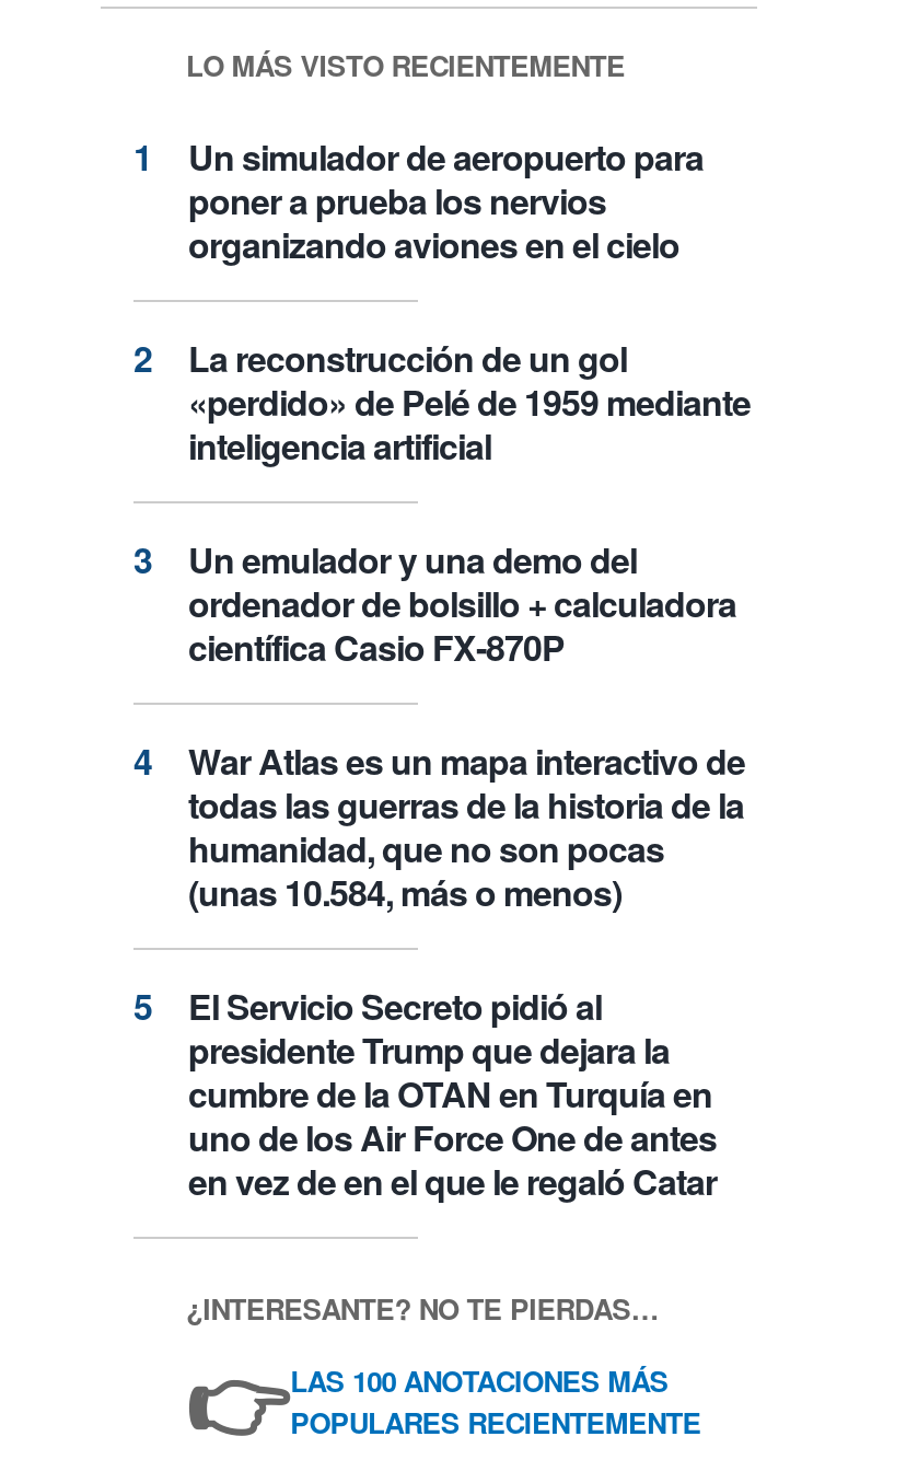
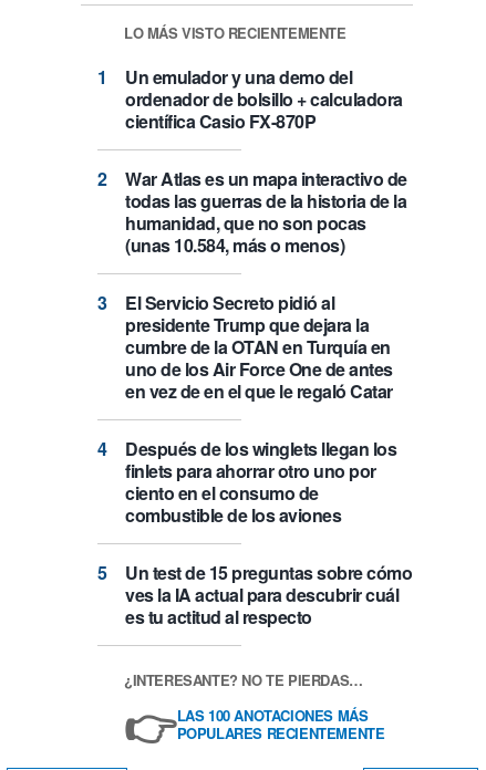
- Un simulador de aeropuerto para
- poner a prueba los nervios
- organizando aviones en el cielo
- La reconstrucción de un gol
- «perdido» de Pelé de 1959 mediante
- inteligencia artificial

moved up: Un emulador y una demo del | ordenador de bolsillo + calculadora | científica Casio FX-870P | ... | uno de los Air Force One de antes | en vez de en el que le regaló Catar

+ Después de los winglets llegan los
+ finlets para ahorrar otro uno por
+ ciento en el consumo de
+ combustible de los aviones
+ Un test de 15 preguntas sobre cómo
+ ves la IA actual para descubrir cuál
+ es tu actitud al respecto
